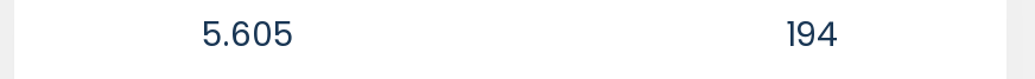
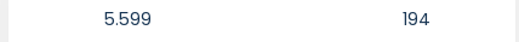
- 5.605
+ 5.599
